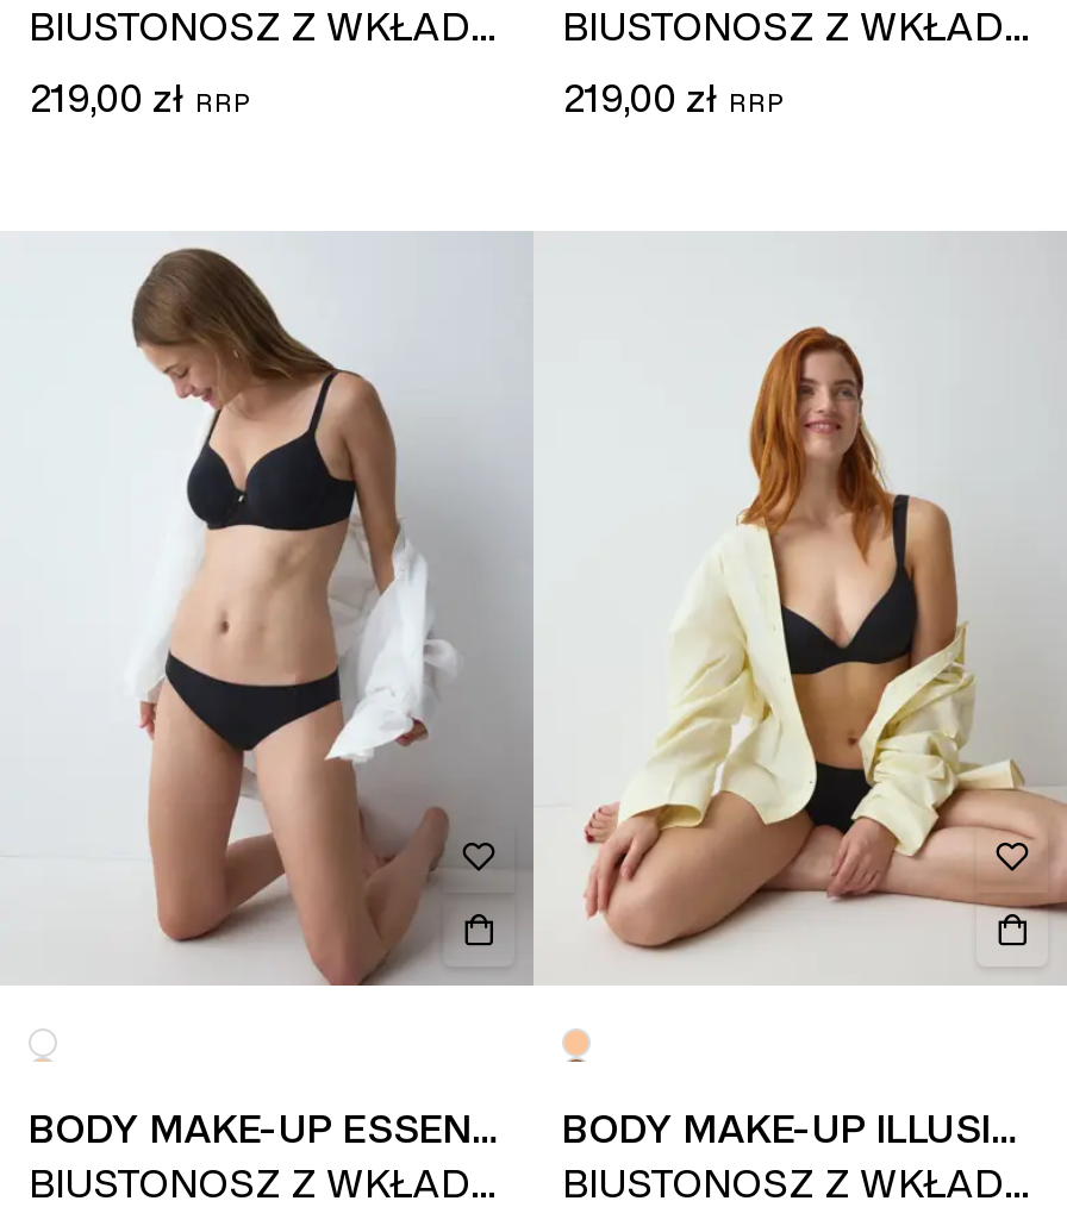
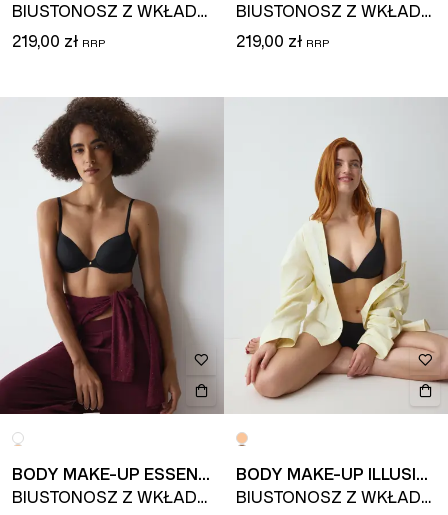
- [image]
+ [image]
